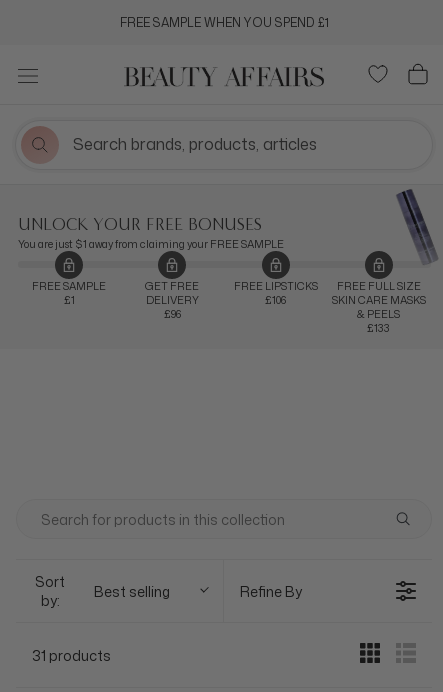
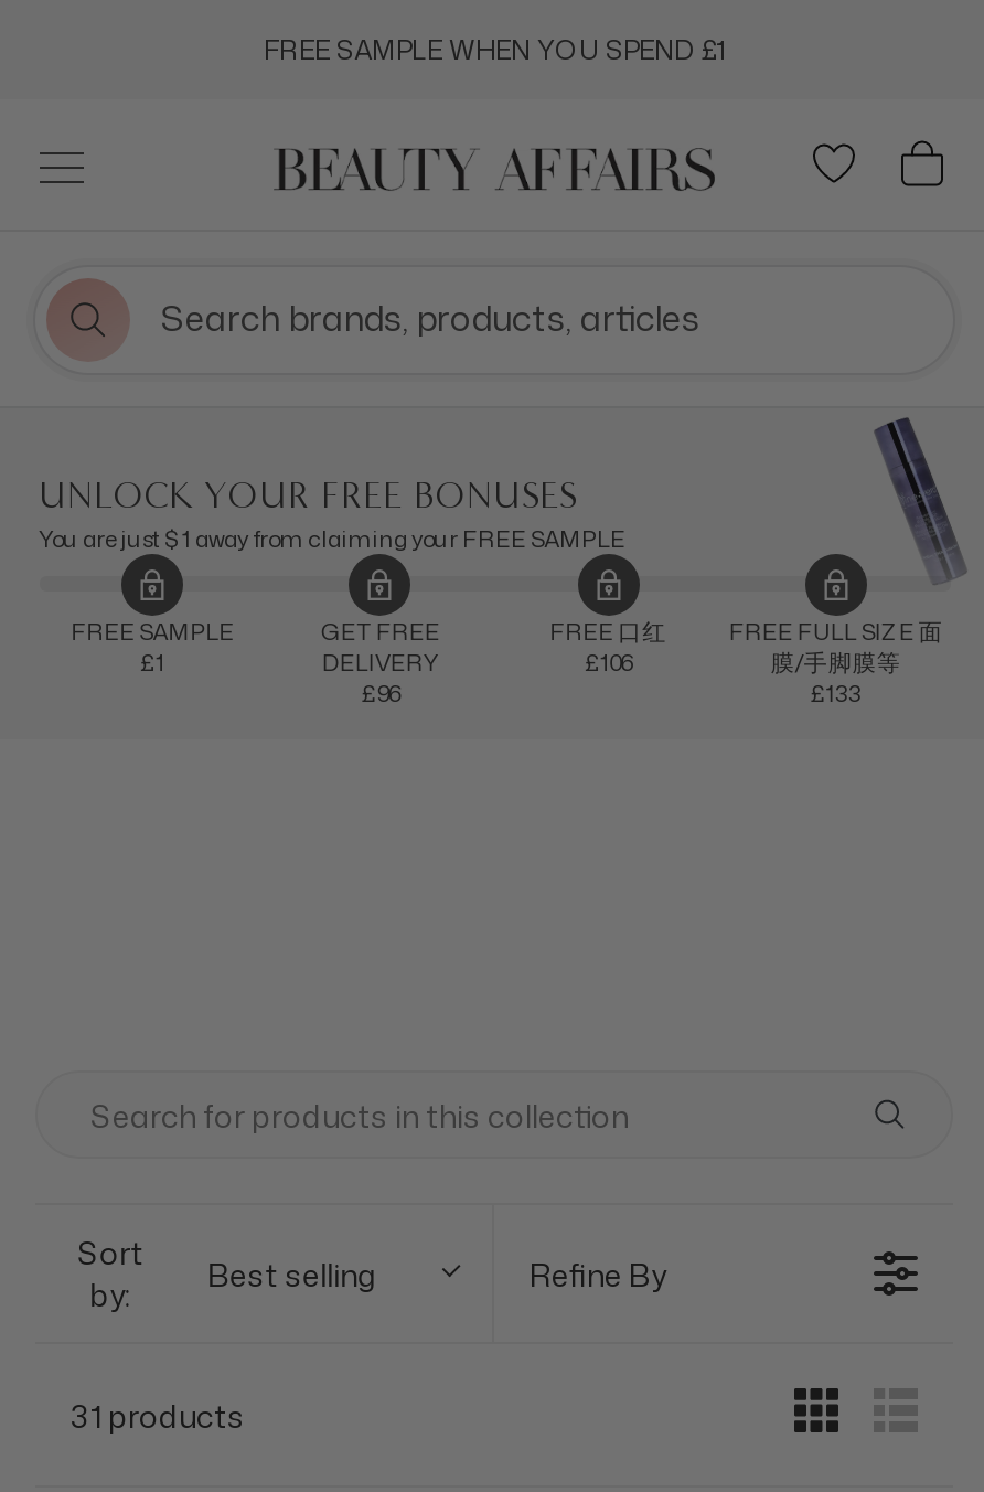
- FREE LIPSTICKS
+ FREE 口红

- FREE FULL SIZE
- SKIN CARE MASKS
- & PEELS
+ FREE FULL SIZE 面
+ 膜/手脚膜等
